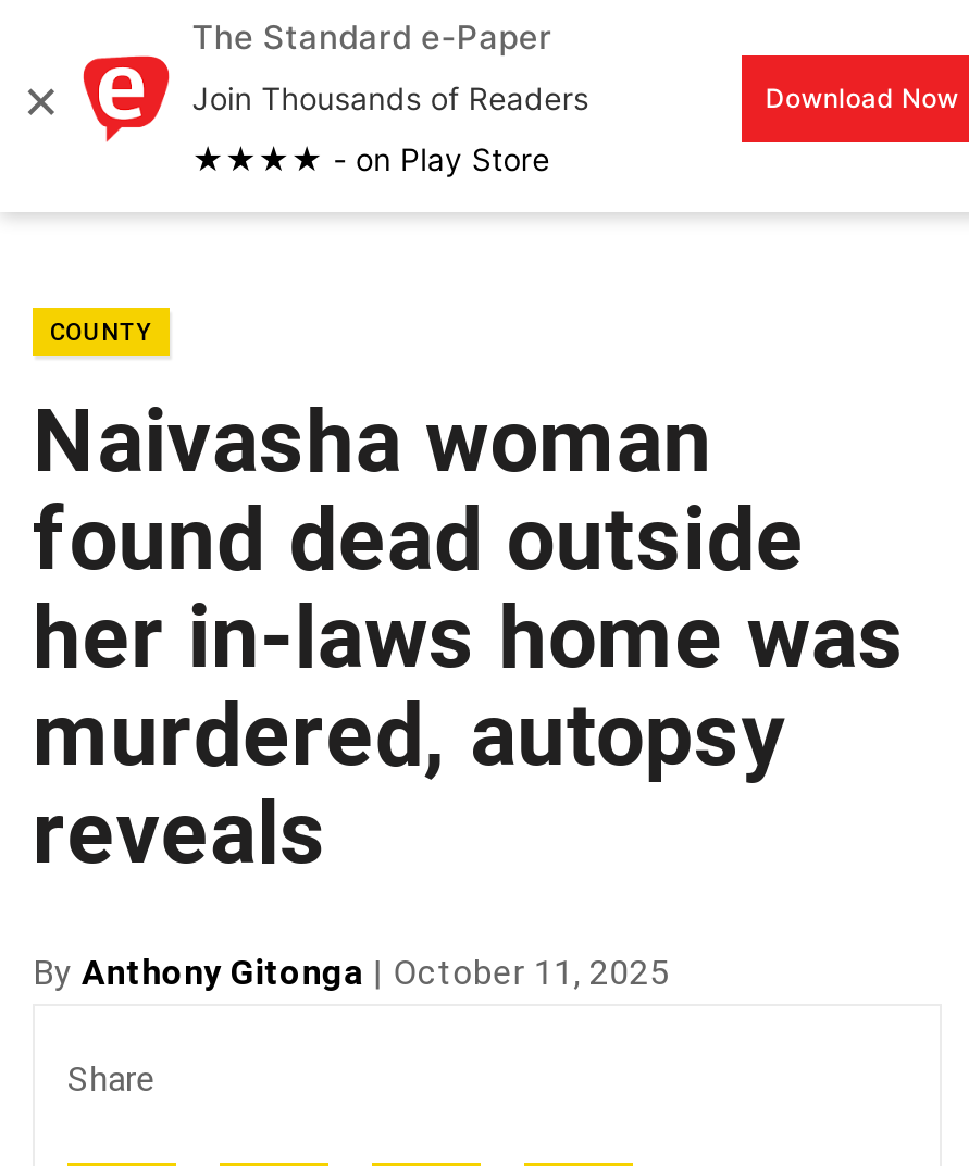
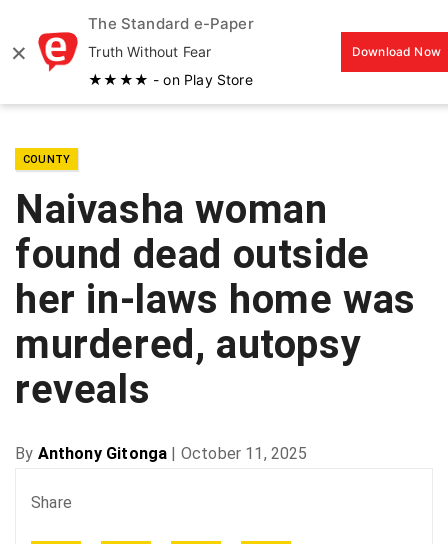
- Join Thousands of Readers
+ Truth Without Fear
